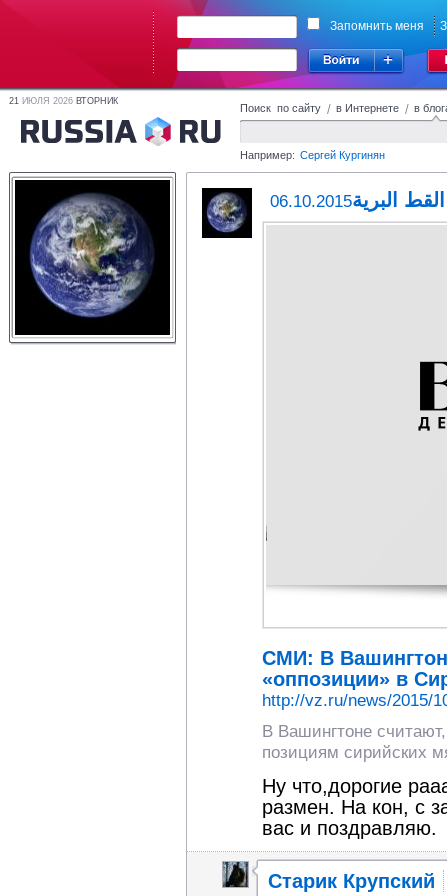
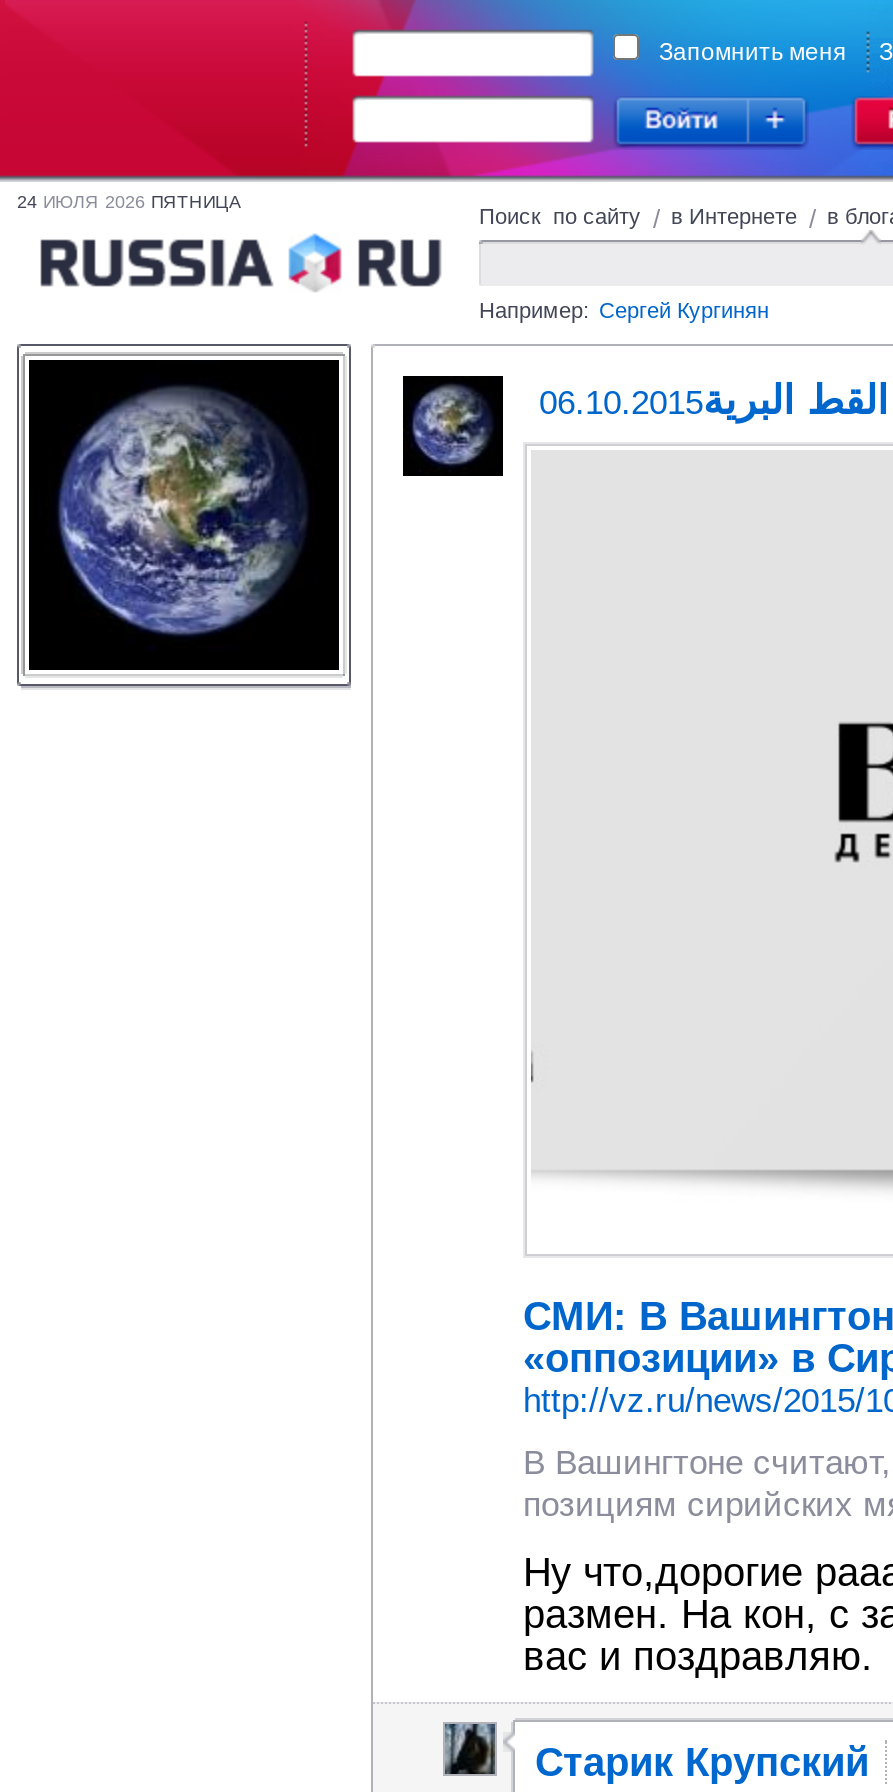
- 21 ИЮЛЯ 2026 ВТОРНИК
+ 24 ИЮЛЯ 2026 ПЯТНИЦА
